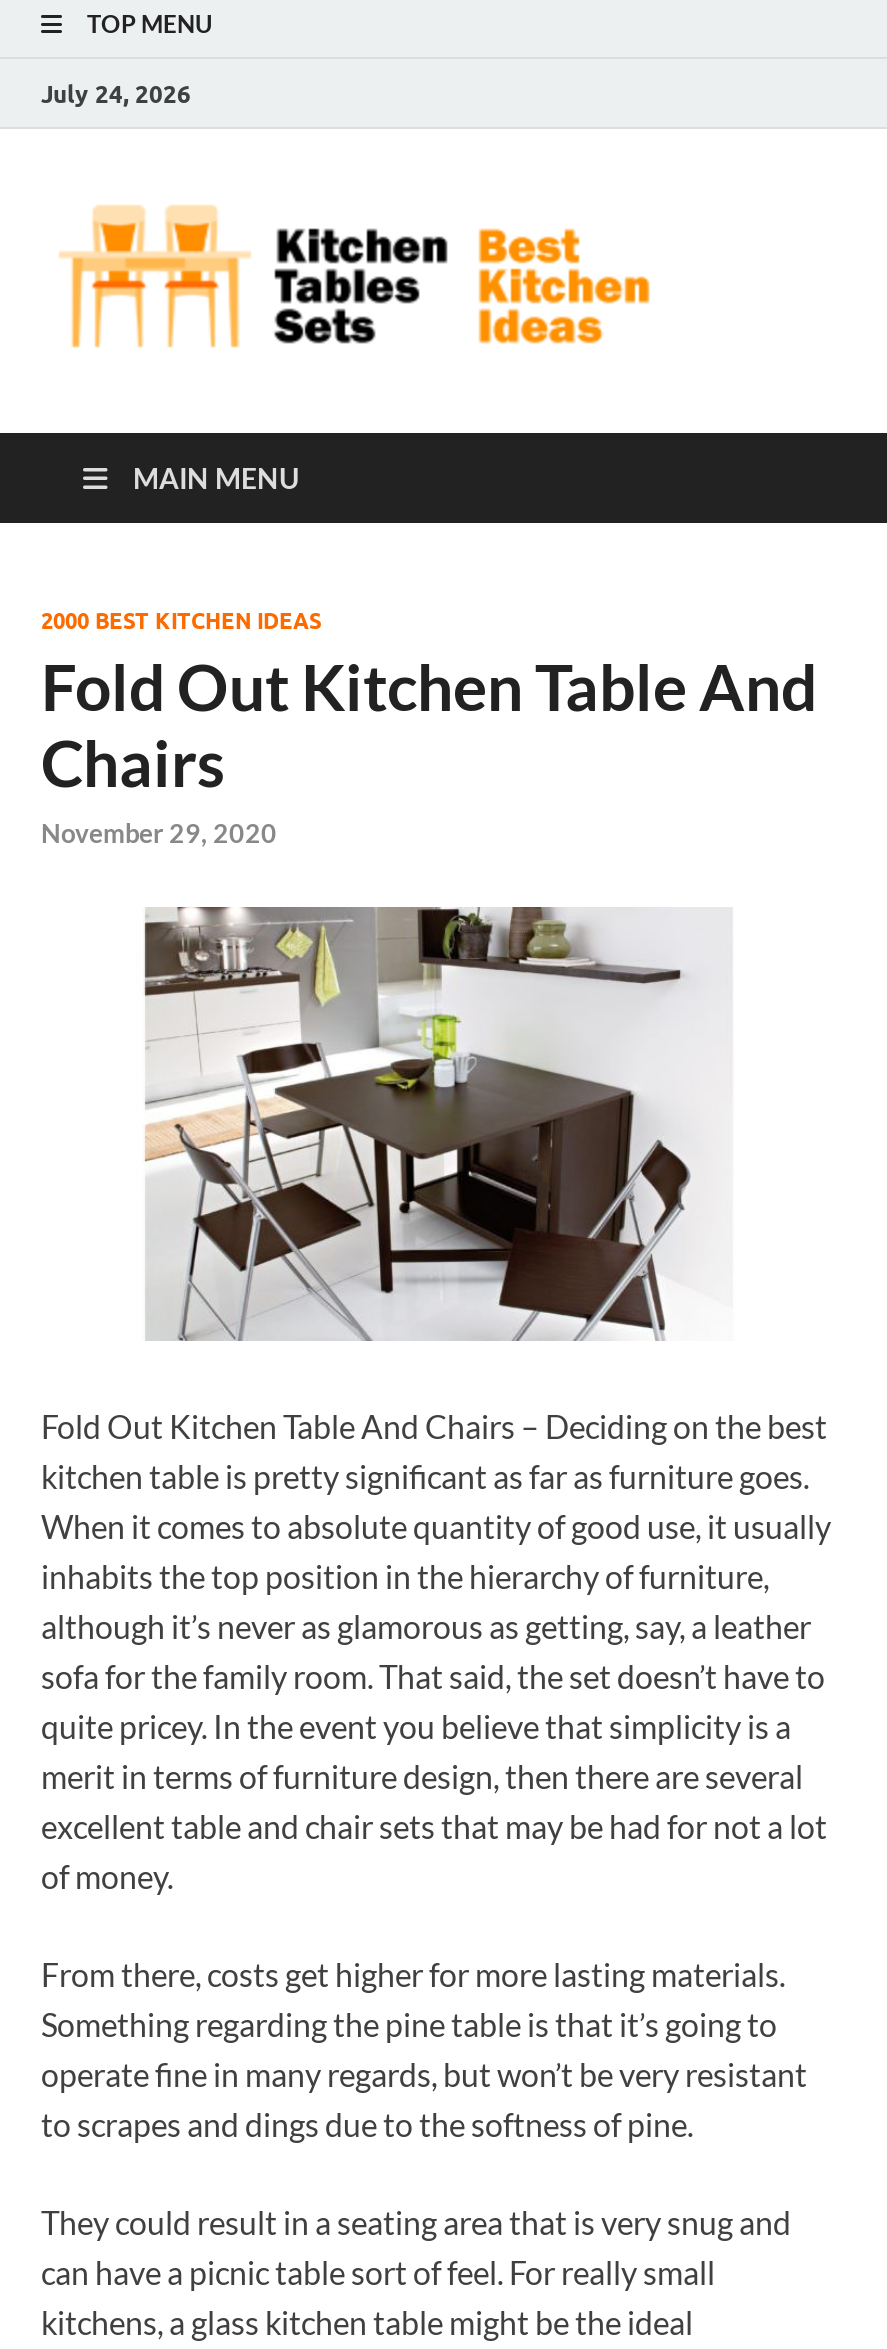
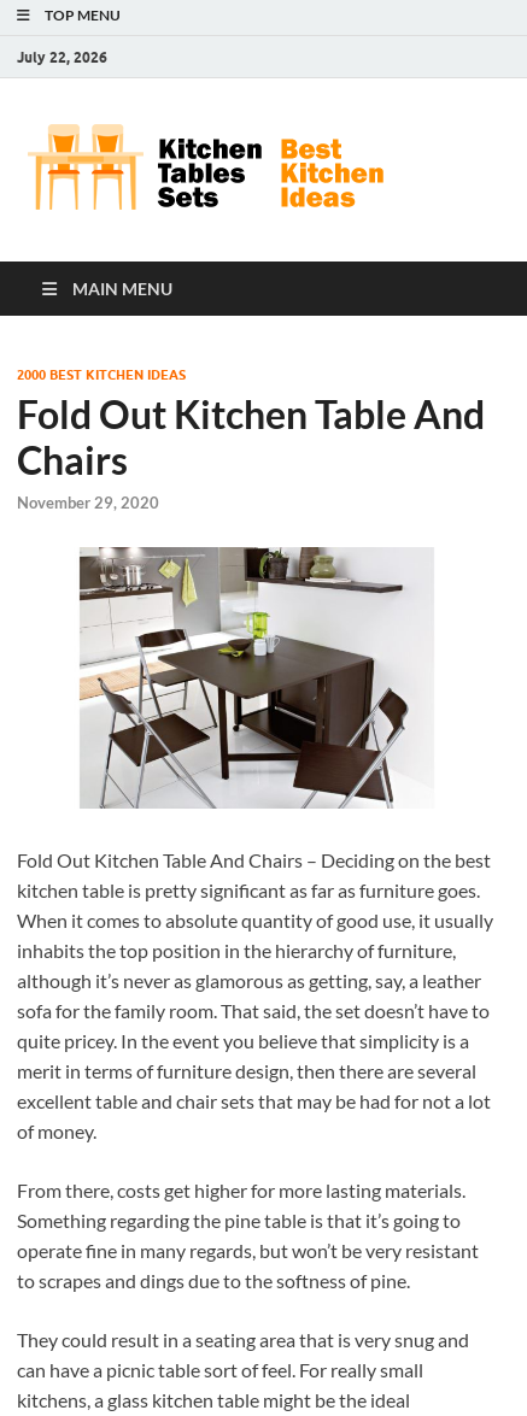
- July 24, 2026
+ July 22, 2026
